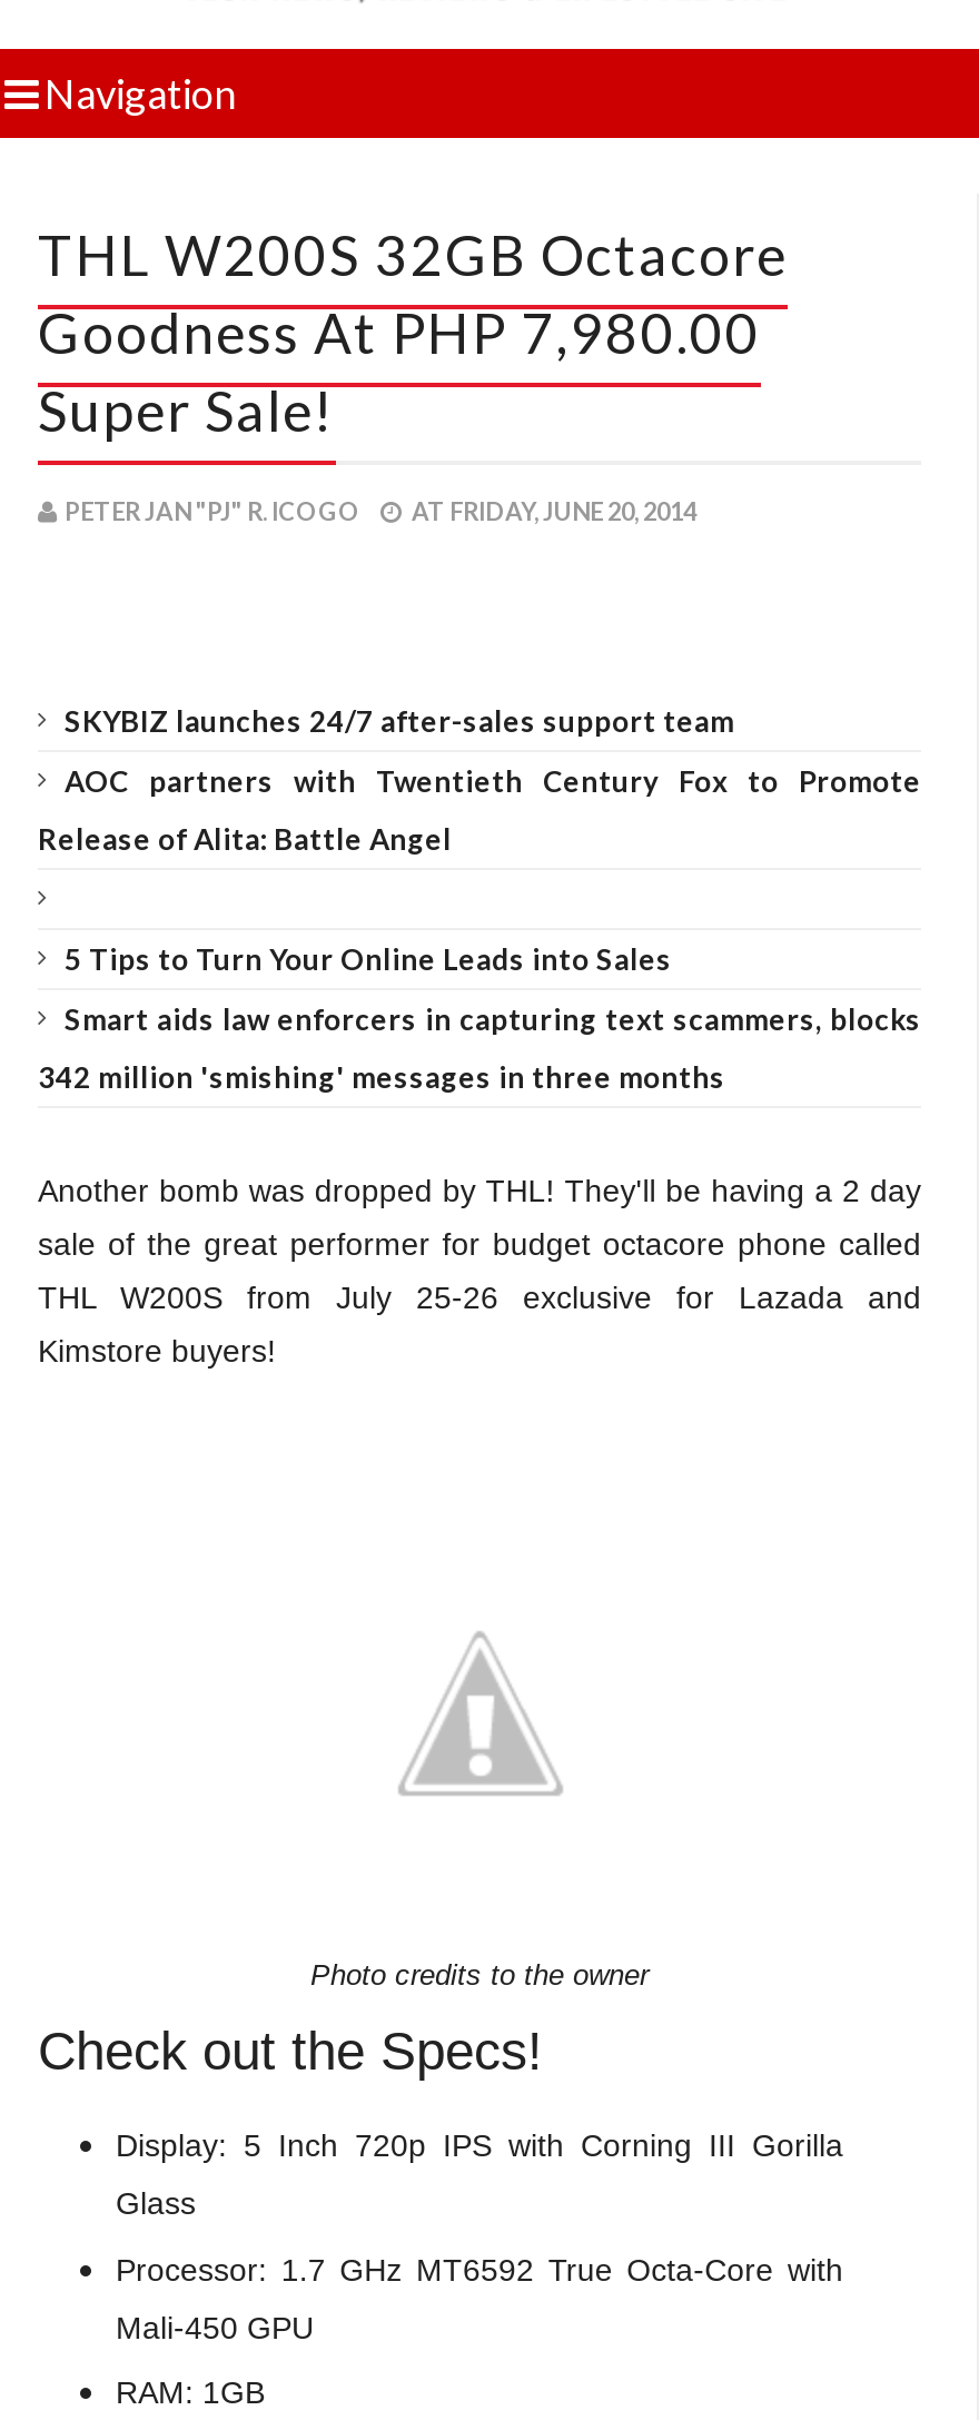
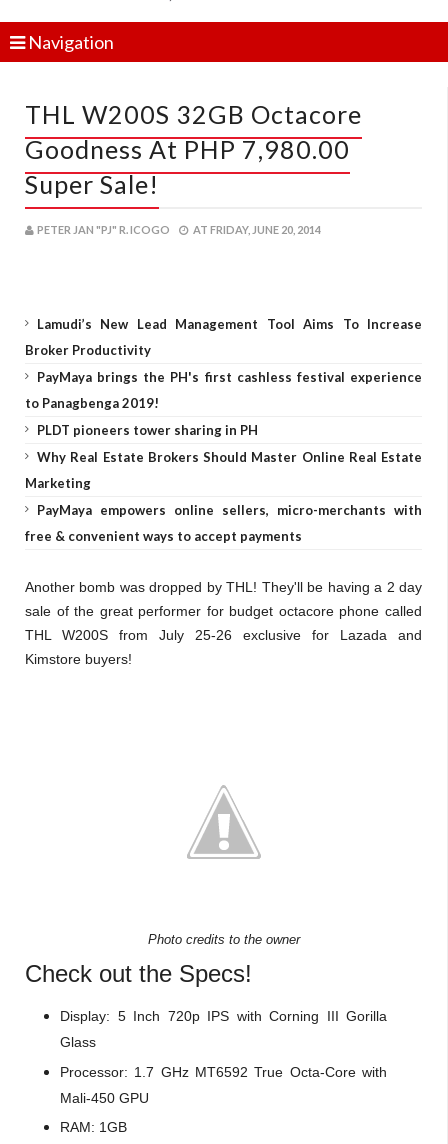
- SKYBIZ launches 24/7 after-sales support team
- AOC partners with Twentieth Century Fox to Promote
- Release of Alita: Battle Angel
- 5 Tips to Turn Your Online Leads into Sales
- Smart aids law enforcers in capturing text scammers, blocks
- 342 million 'smishing' messages in three months
+ Lamudi’s New Lead Management Tool Aims To Increase
+ Broker Productivity
+ PayMaya brings the PH's first cashless festival experience
+ to Panagbenga 2019!
+ PLDT pioneers tower sharing in PH
+ Why Real Estate Brokers Should Master Online Real Estate
+ Marketing
+ PayMaya empowers online sellers, micro-merchants with
+ free & convenient ways to accept payments
